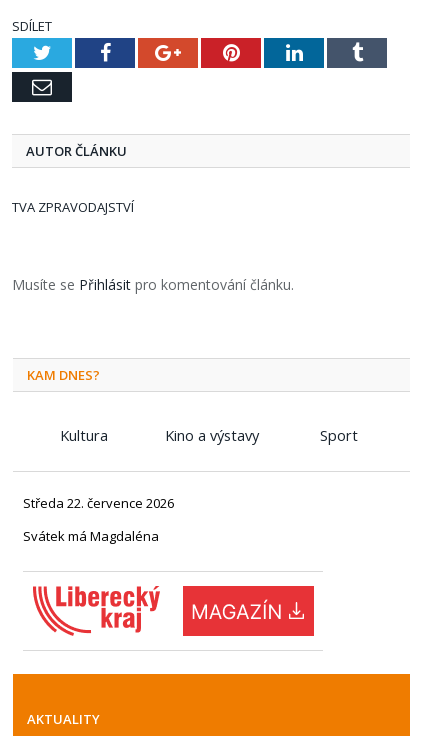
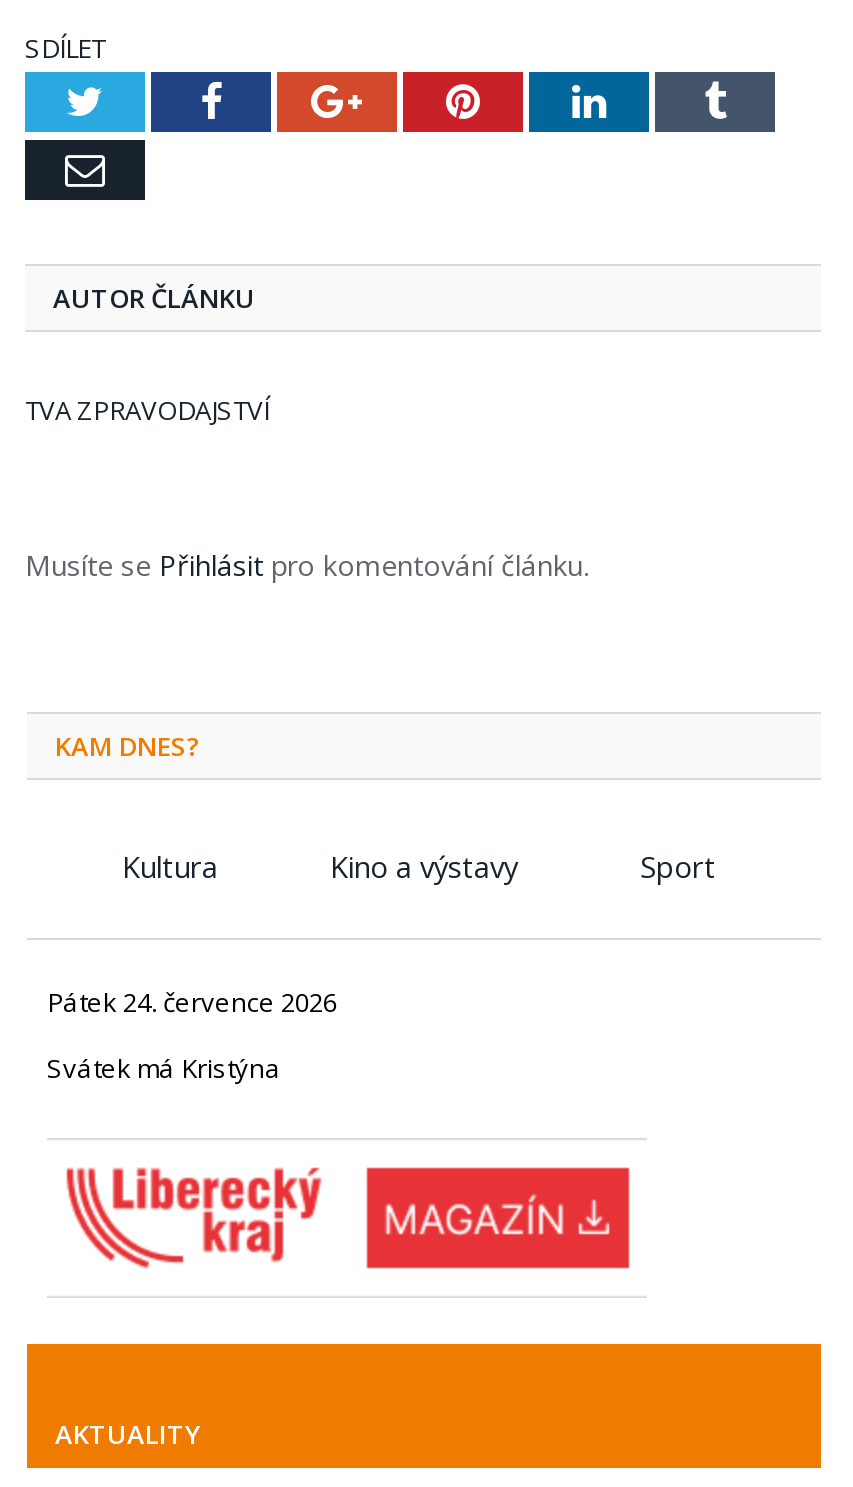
- Středa 22. července 2026
+ Pátek 24. července 2026

- Svátek má Magdaléna
+ Svátek má Kristýna
